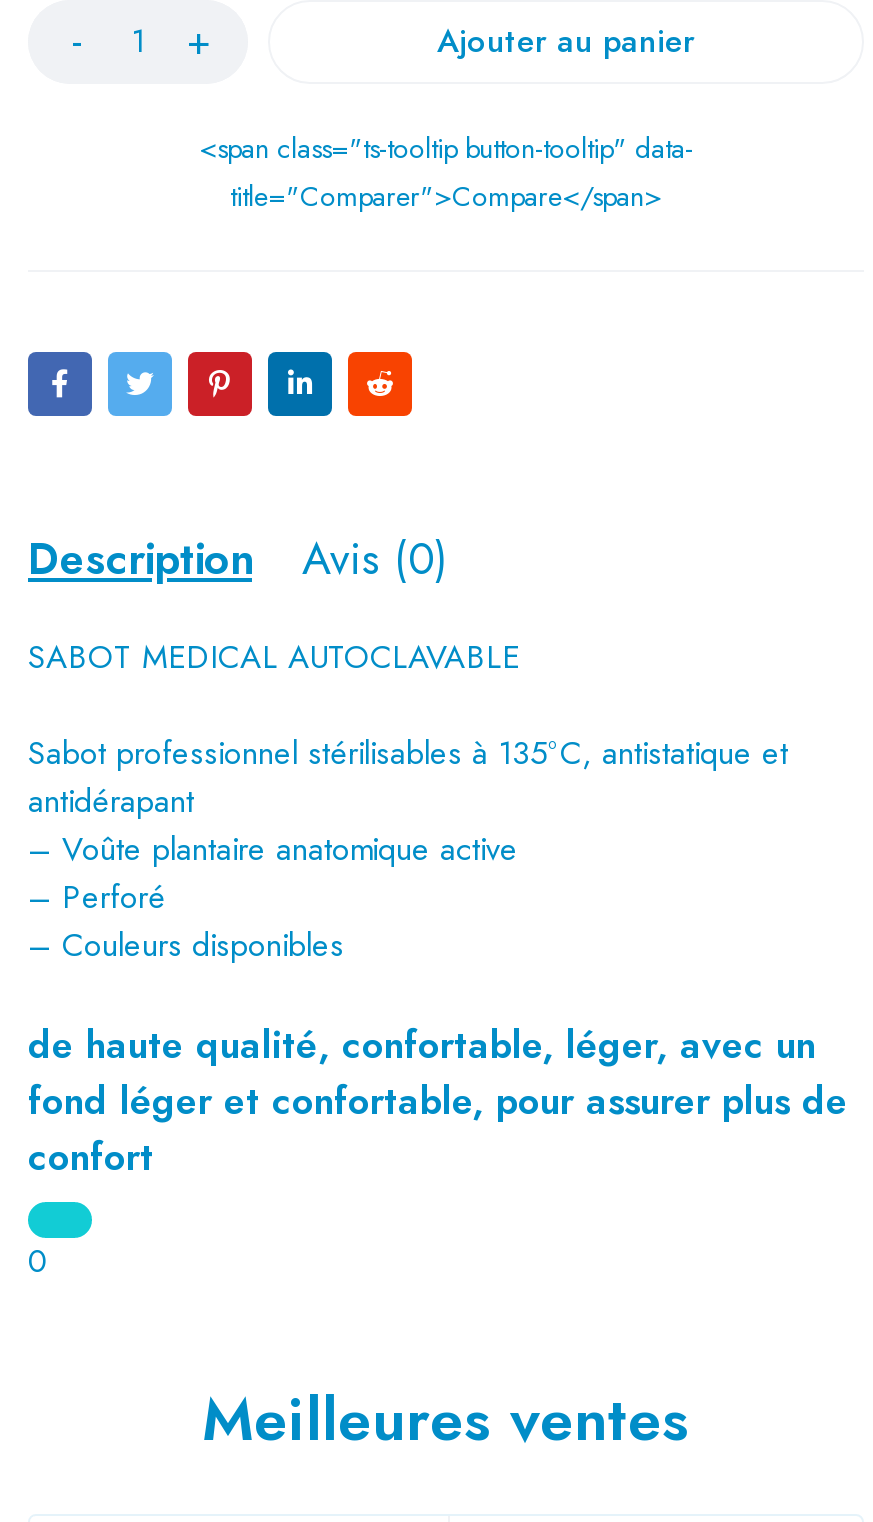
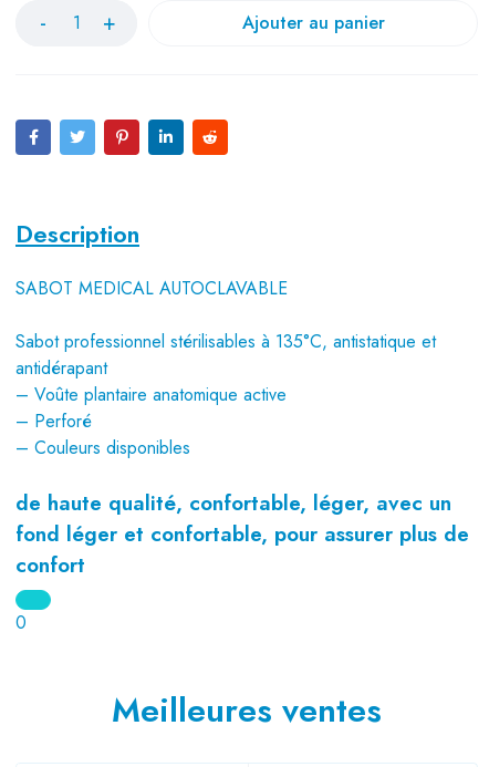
- <span class="ts-tooltip button-tooltip" data-
- title="Comparer">Compare</span>

- Avis (0)
